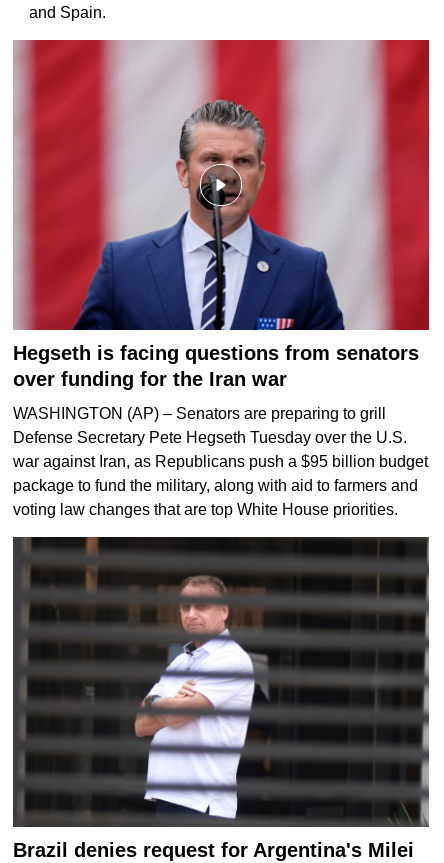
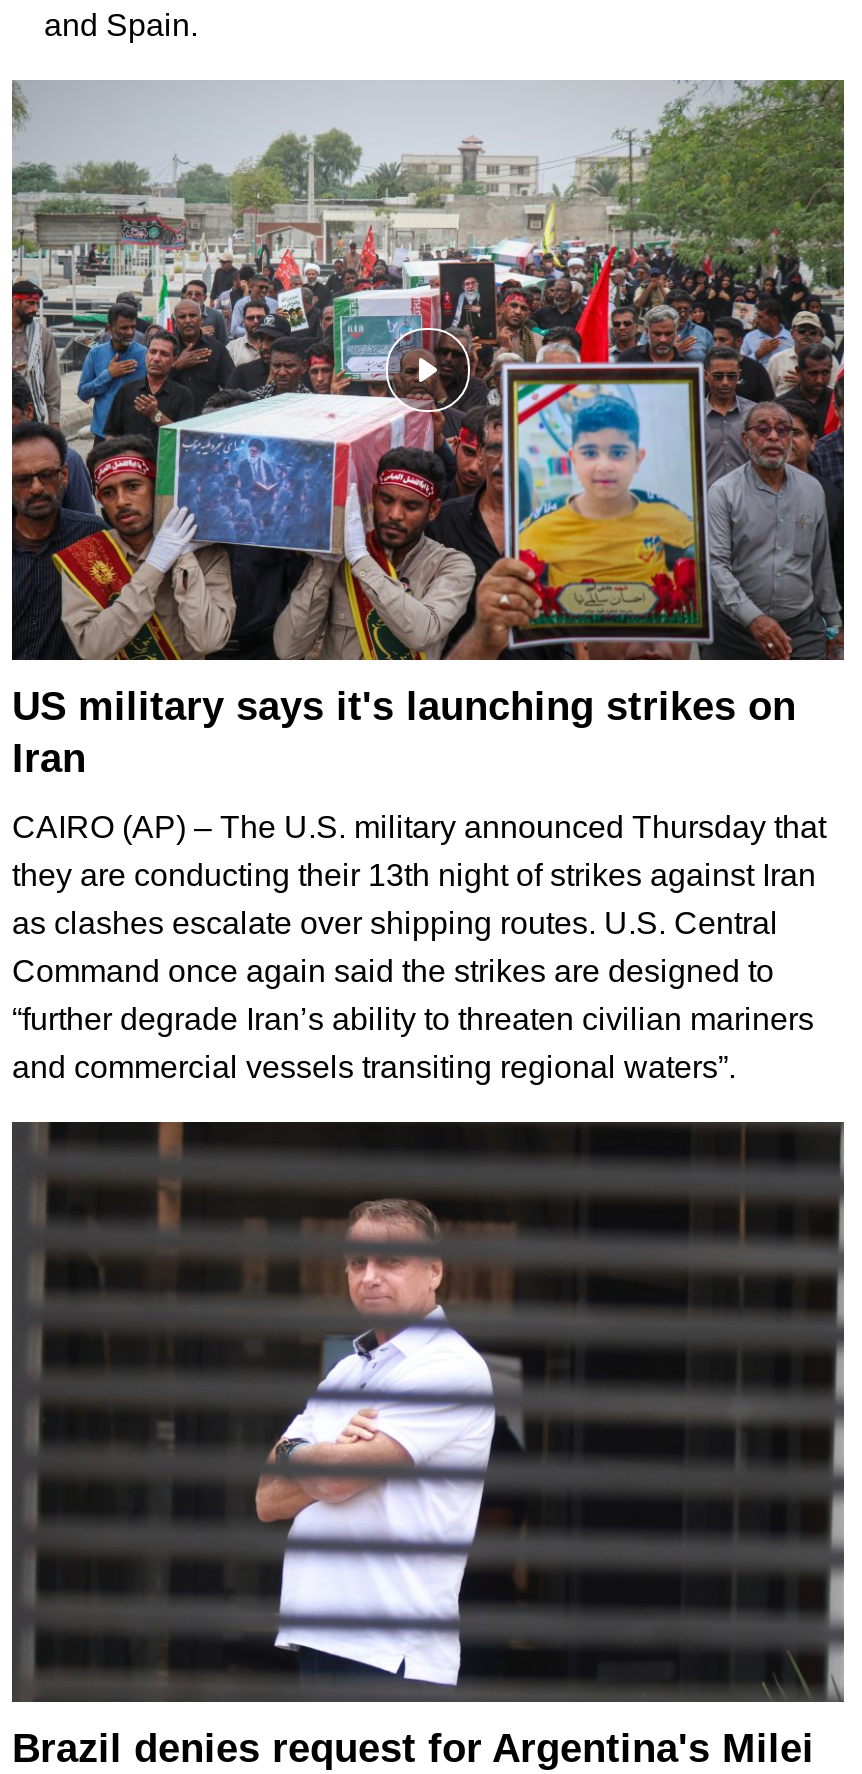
- [image]
- Hegseth is facing questions from senators
- over funding for the Iran war
+ [image]
+ US military says it's launching strikes on
+ Iran

- WASHINGTON (AP) – Senators are preparing to grill
- Defense Secretary Pete Hegseth Tuesday over the U.S.
- war against Iran, as Republicans push a $95 billion budget
- package to fund the military, along with aid to farmers and
- voting law changes that are top White House priorities.
+ CAIRO (AP) – The U.S. military announced Thursday that
+ they are conducting their 13th night of strikes against Iran
+ as clashes escalate over shipping routes. U.S. Central
+ Command once again said the strikes are designed to
+ “further degrade Iran’s ability to threaten civilian mariners
+ and commercial vessels transiting regional waters”.
